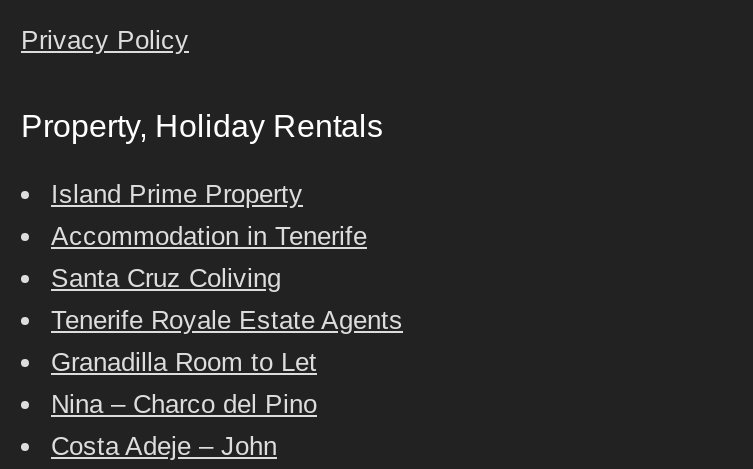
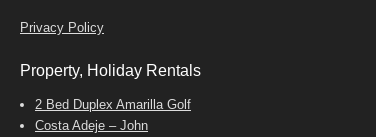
- Island Prime Property
- Accommodation in Tenerife
- Santa Cruz Coliving
- Tenerife Royale Estate Agents
- Granadilla Room to Let
- Nina – Charco del Pino
+ 2 Bed Duplex Amarilla Golf
